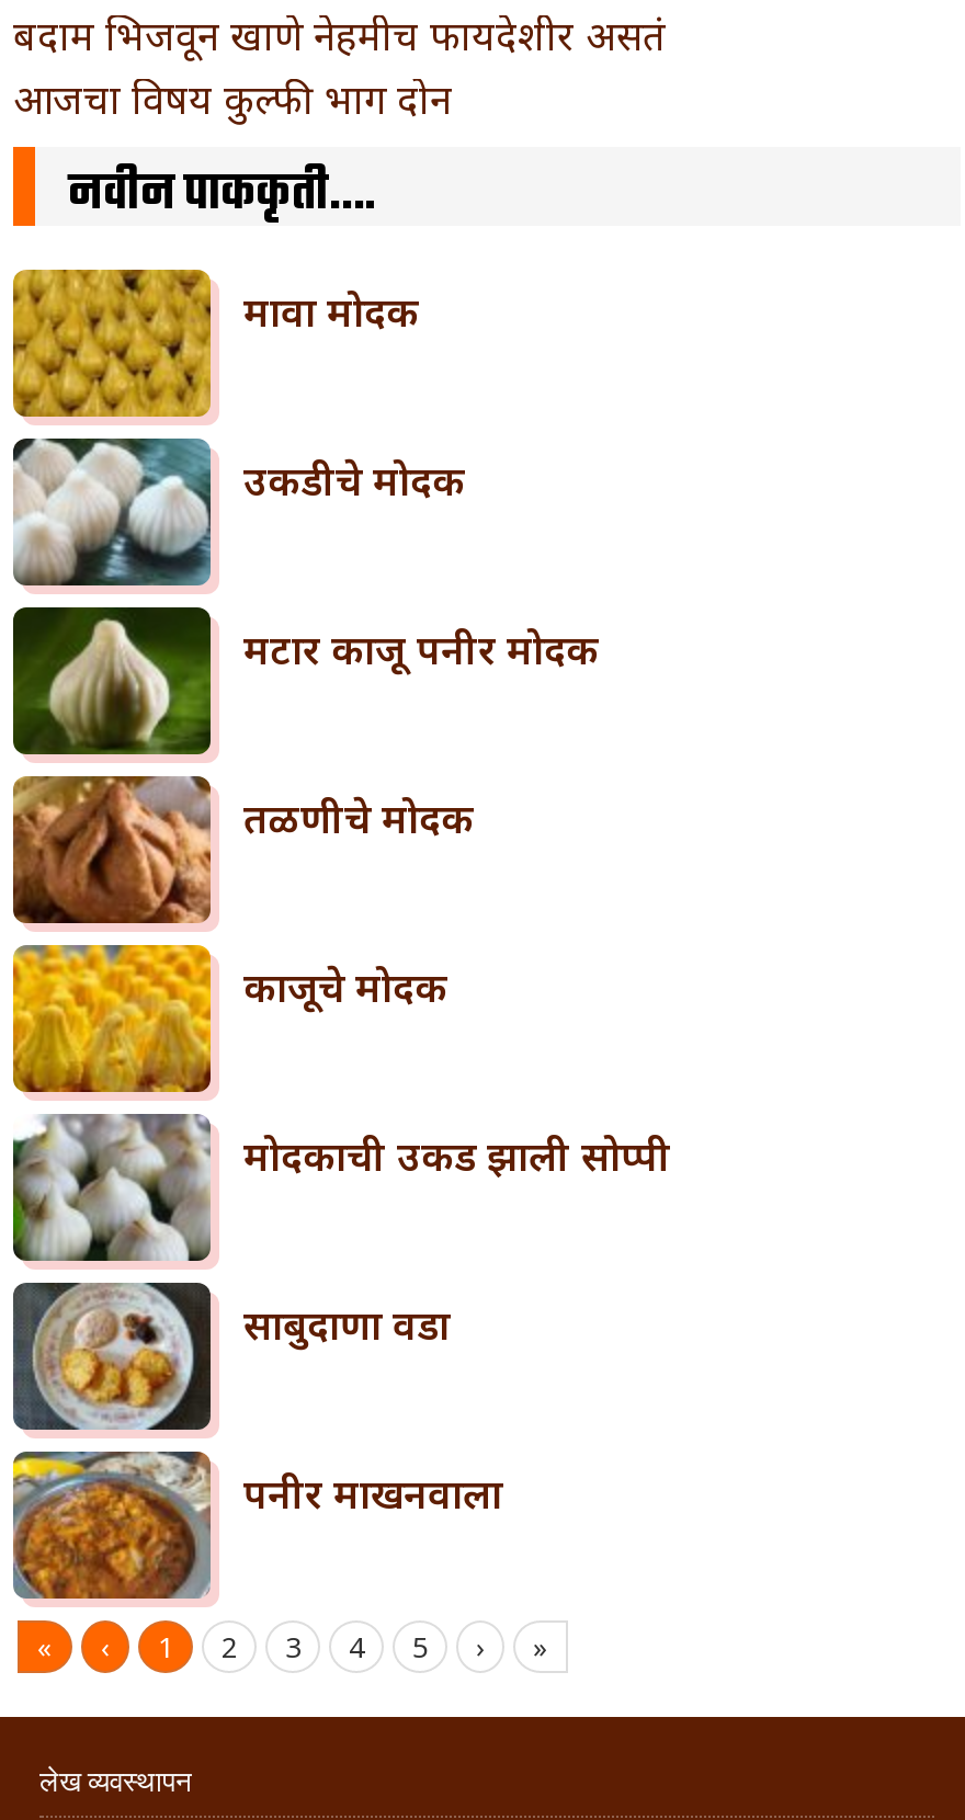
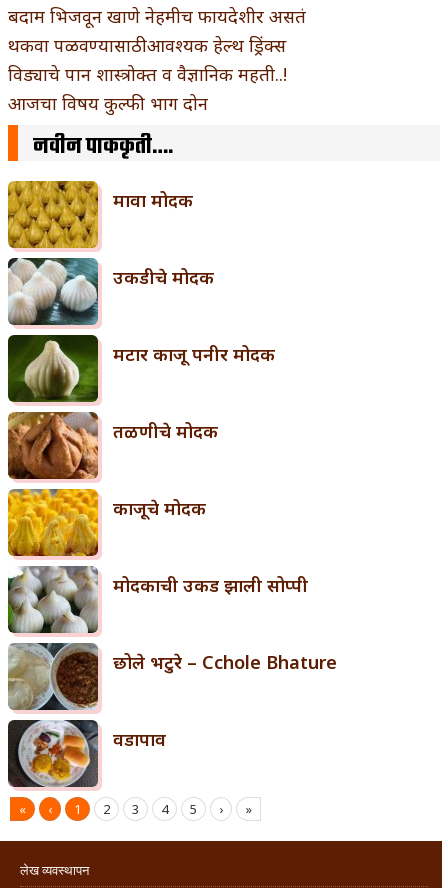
+ थकवा पळवण्यासाठी आवश्यक हेल्थ ड्रिंक्स
+ विड्याचे पान शास्त्रोक्त व वैज्ञानिक महती..!

- [image]
- साबुदाणा वडा
+ [image]
+ छोले भटुरे – Cchole Bhature

- [image]
- पनीर माखनवाला
+ [image]
+ वडापाव
